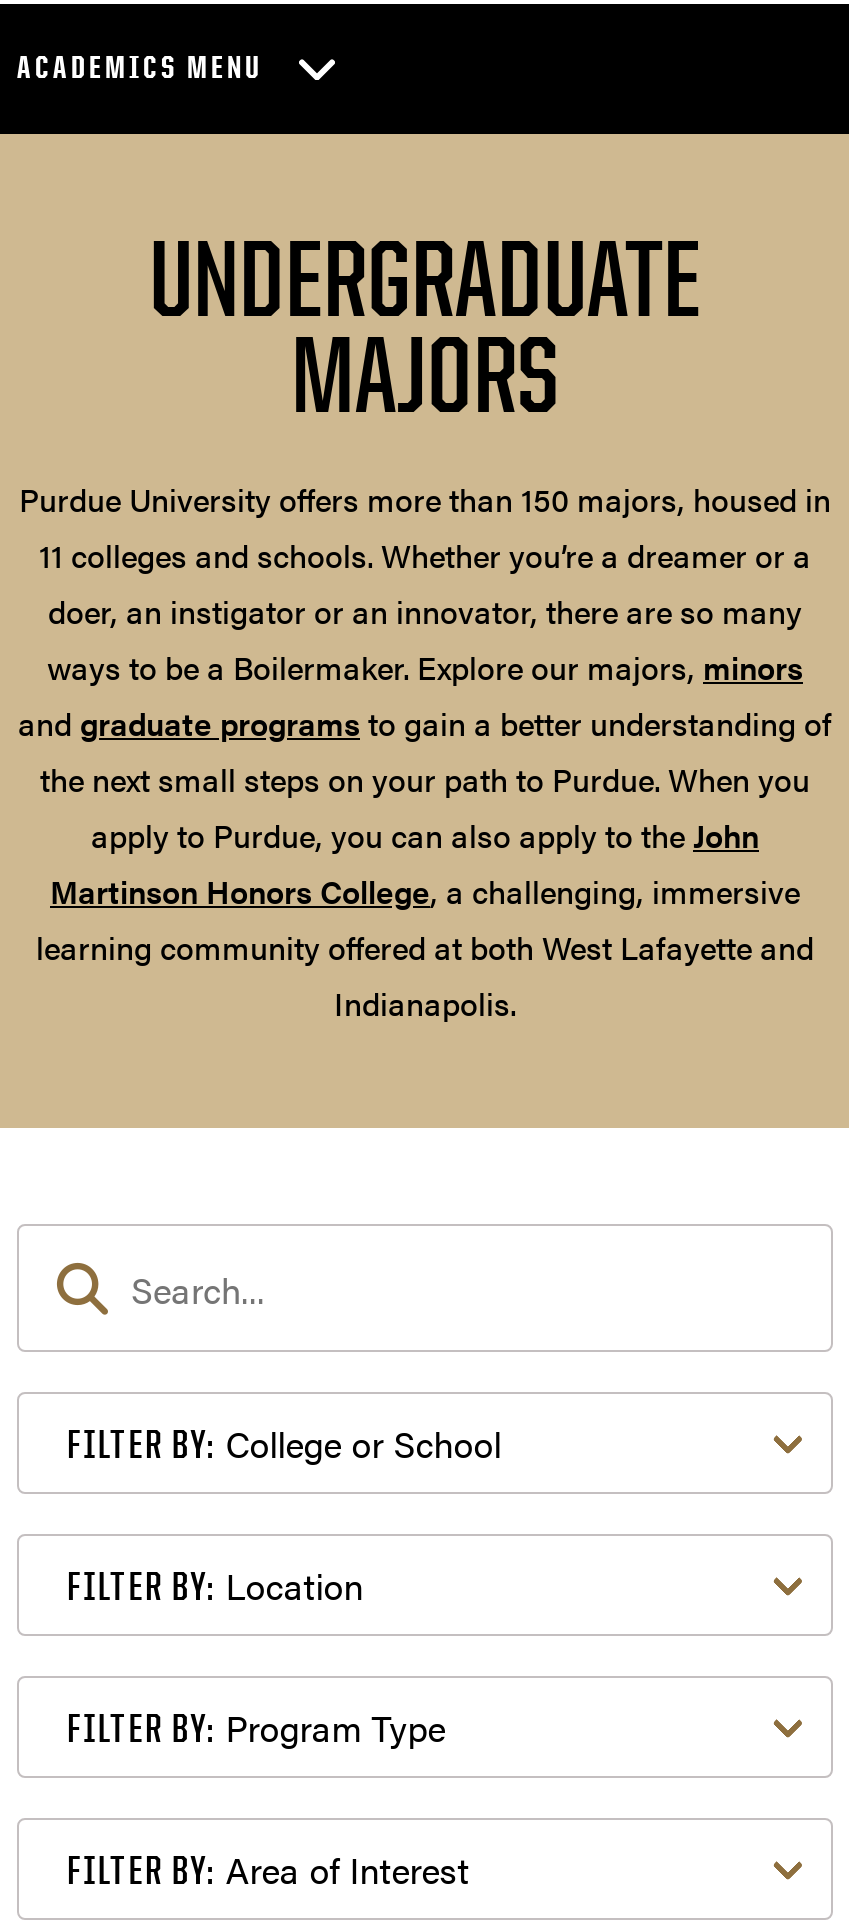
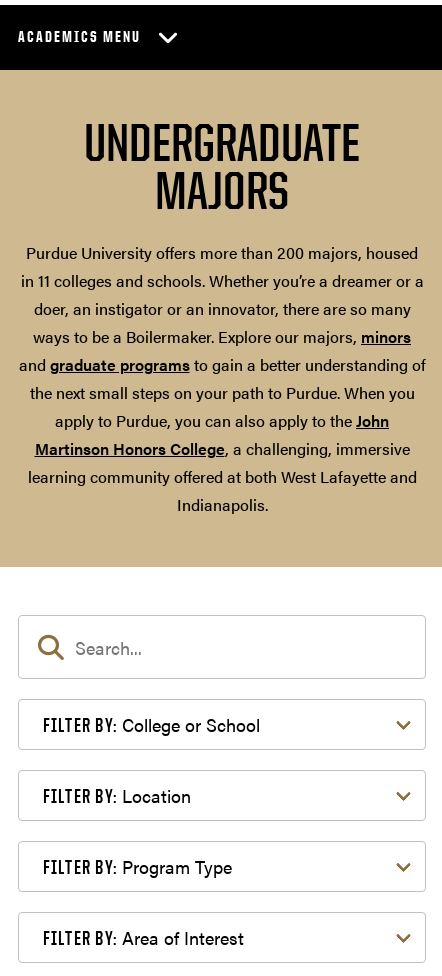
- Purdue University offers more than 150 majors, housed in
- 11 colleges and schools. Whether you’re a dreamer or a
+ Purdue University offers more than 200 majors, housed
+ in 11 colleges and schools. Whether you’re a dreamer or a
